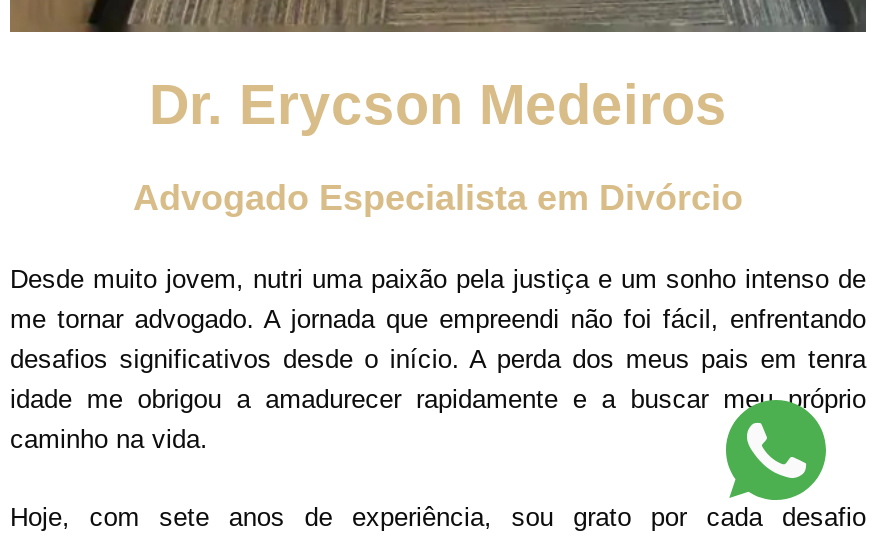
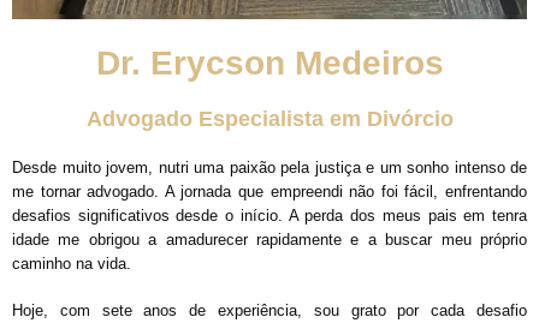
- [image]
